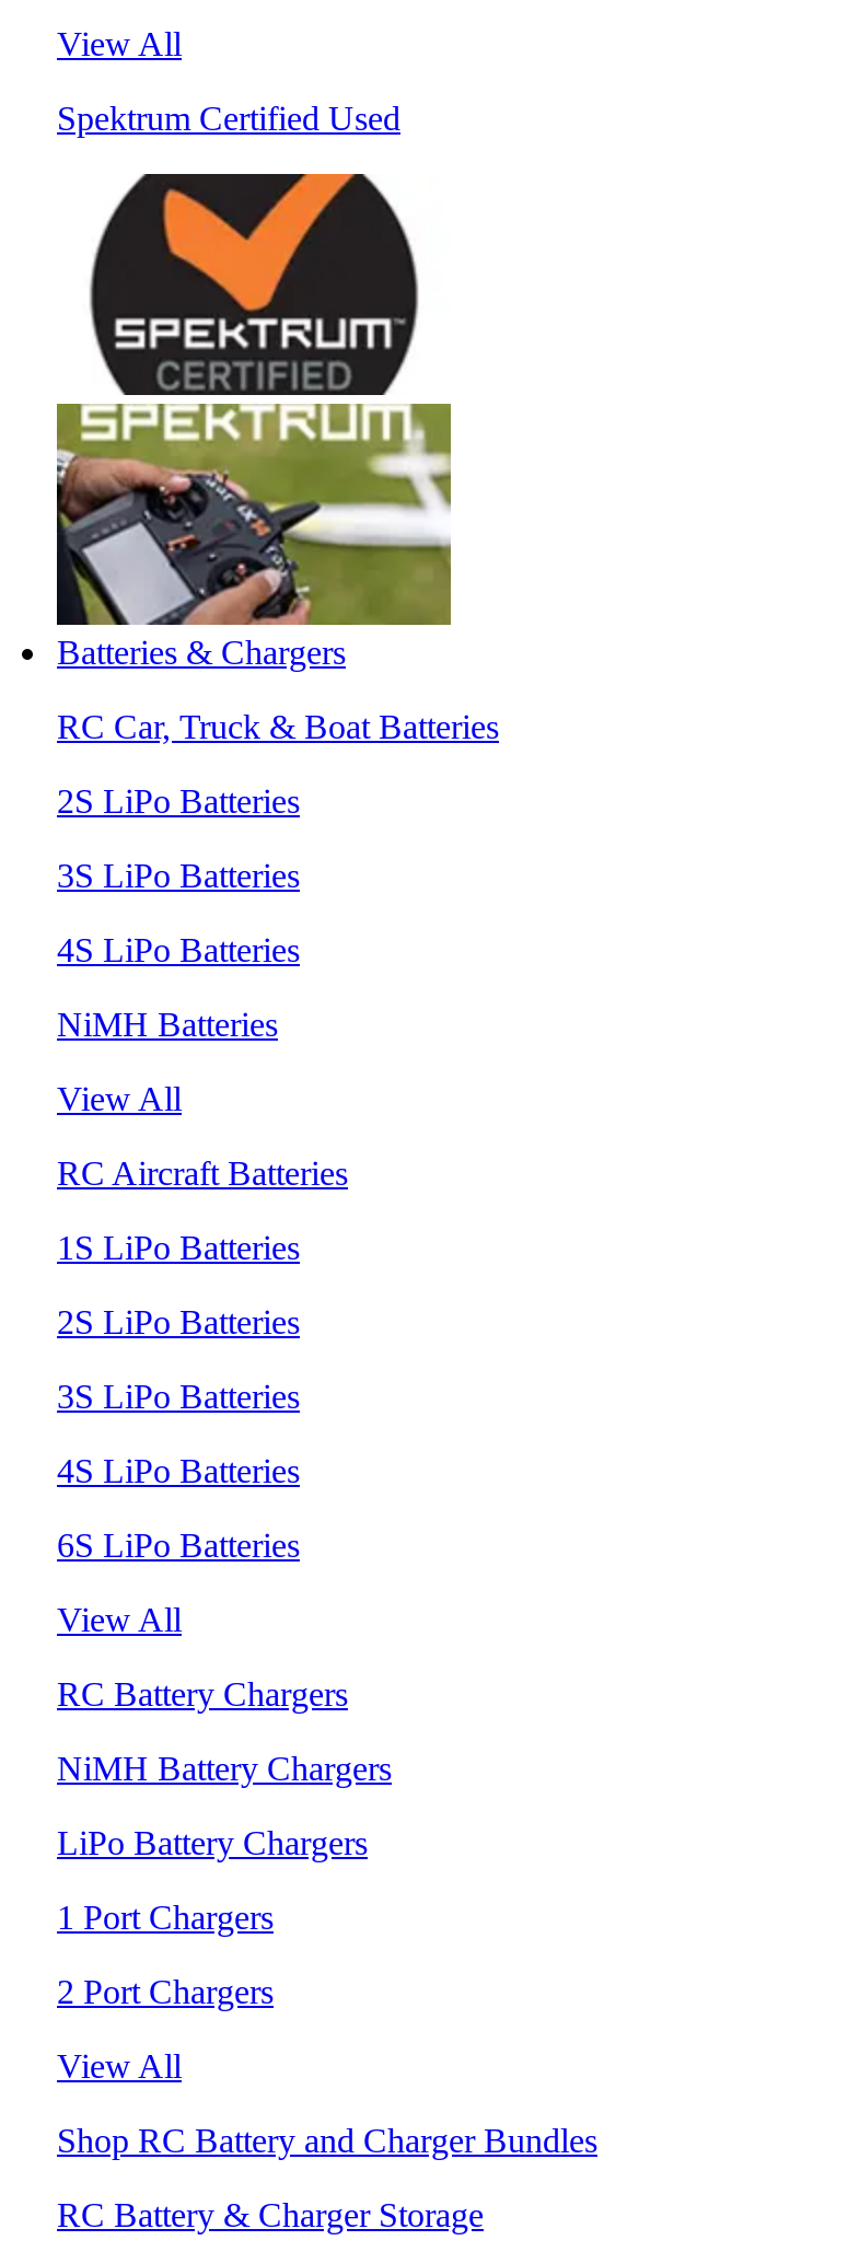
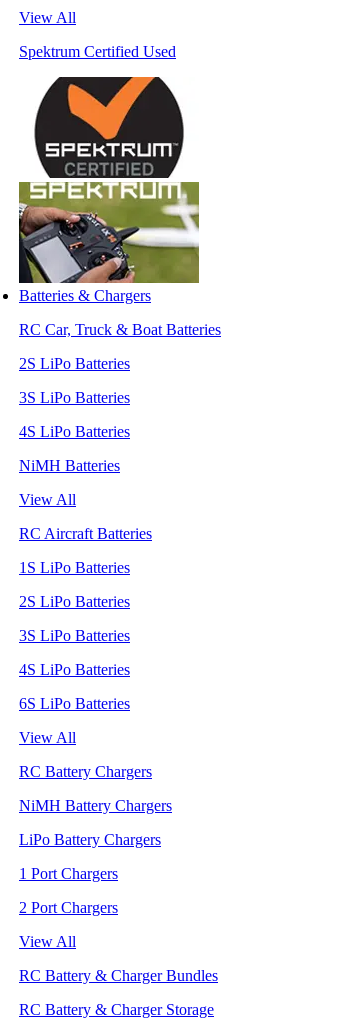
- Shop RC Battery and Charger Bundles
+ RC Battery & Charger Bundles
